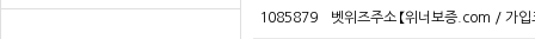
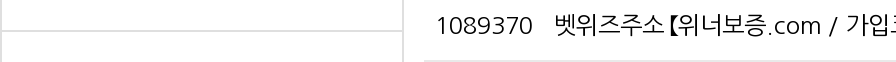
- 1085879
+ 1089370
